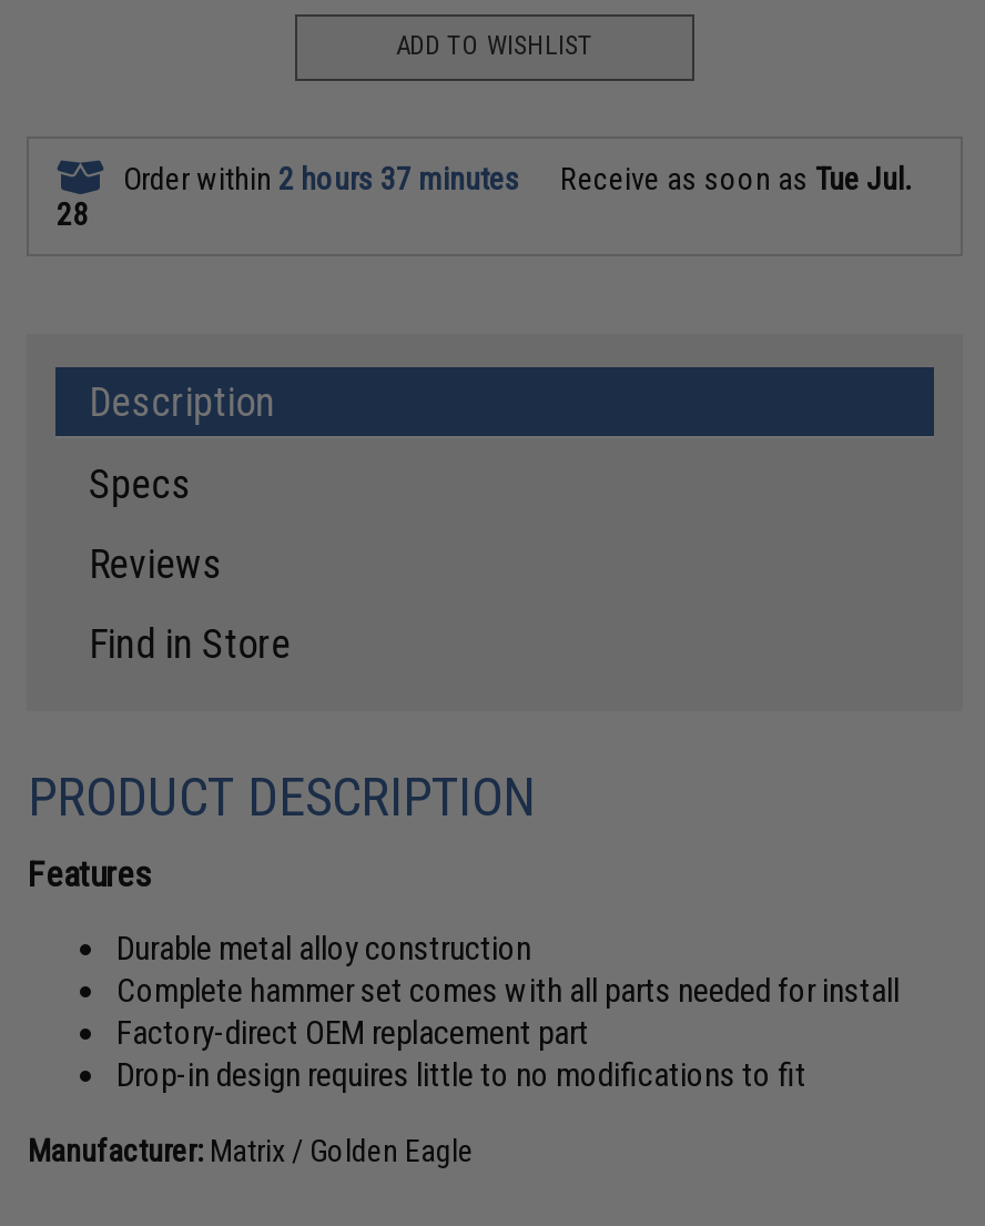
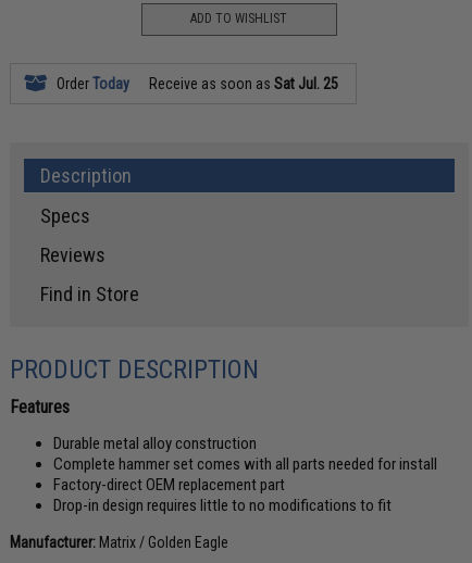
- Order within 2 hours 37 minutes
- Receive as soon as Tue Jul.
- 28
+ Order Today
+ Receive as soon as Sat Jul. 25
